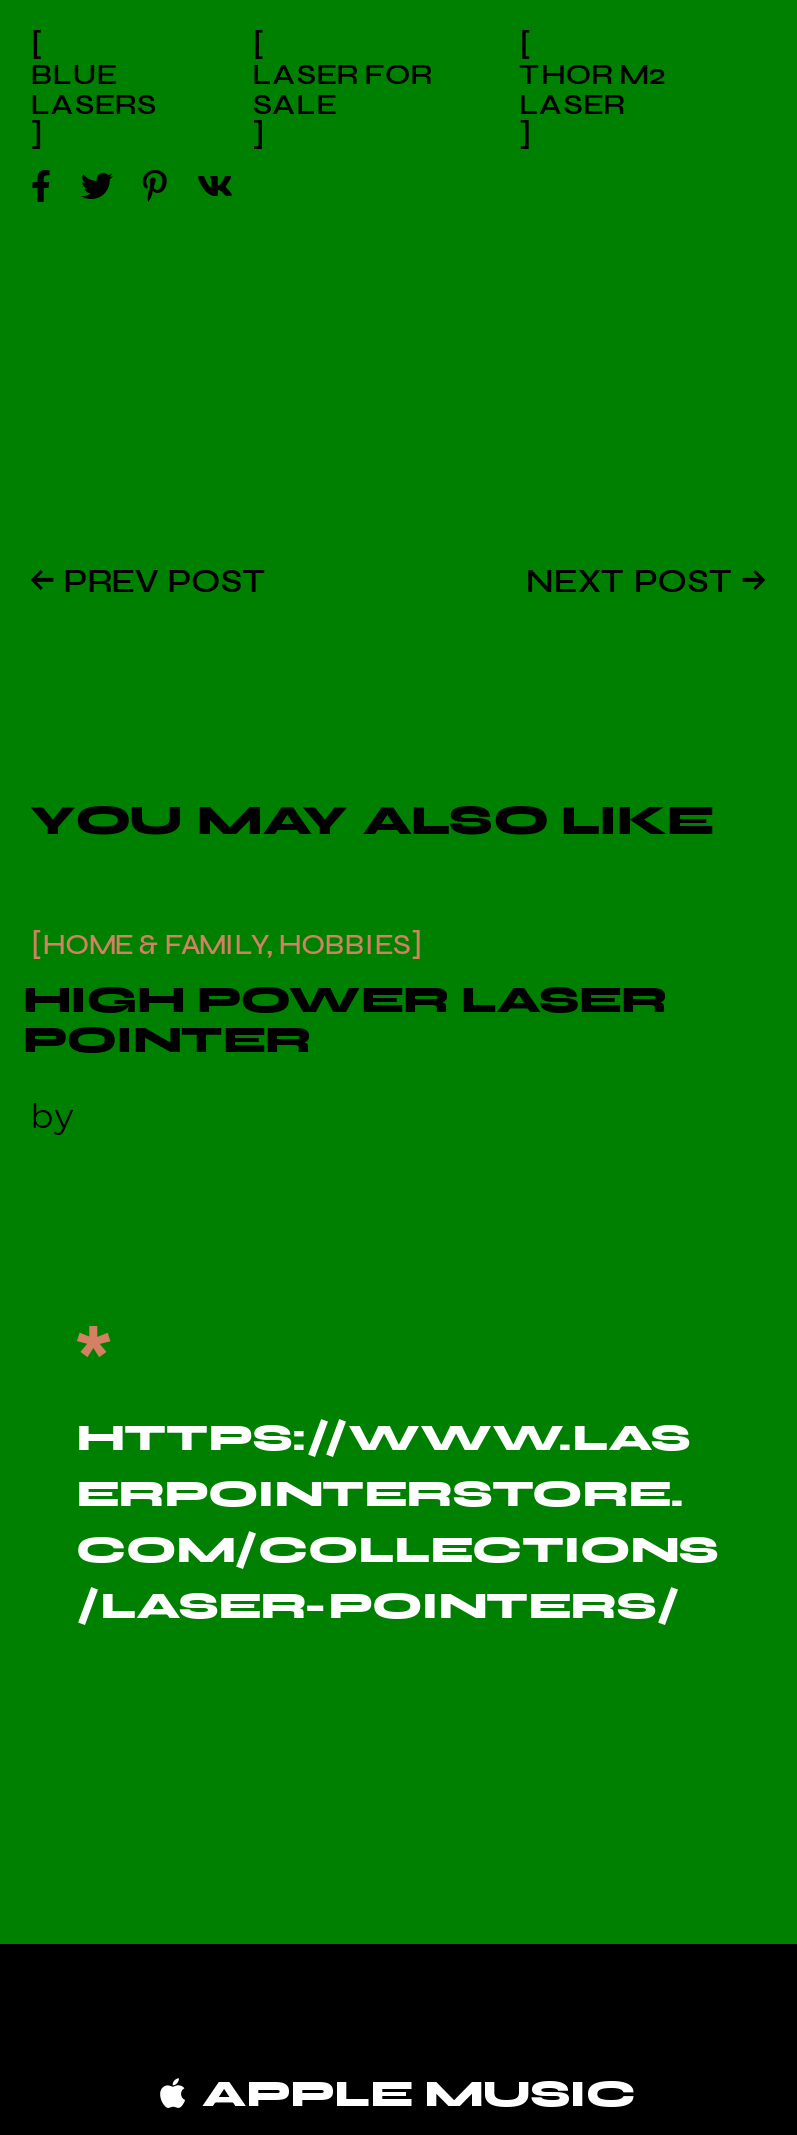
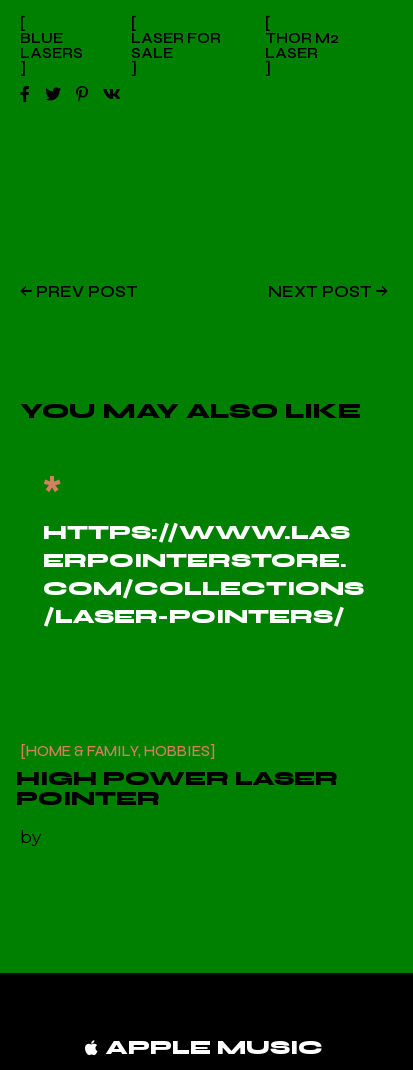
moved down: HOME & FAMILY, HOBBIES | HIGH POWER LASER | POINTER | by

moved up: HTTPS://WWW.LAS | ERPOINTERSTORE. | COM/COLLECTIONS | /LASER-POINTERS/
